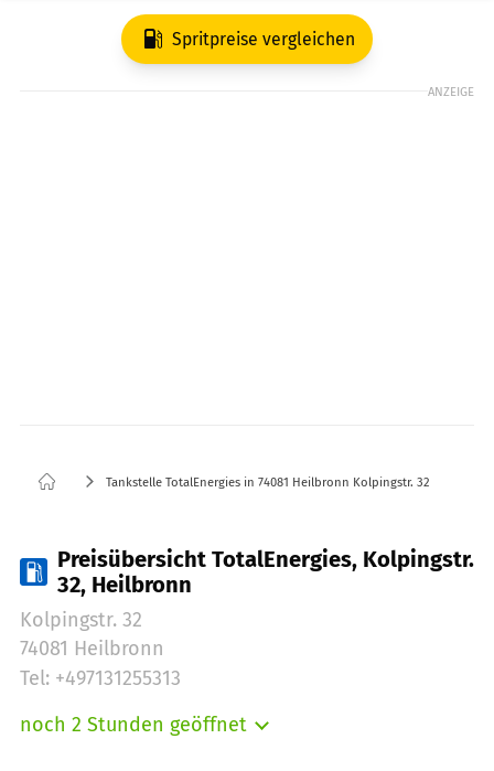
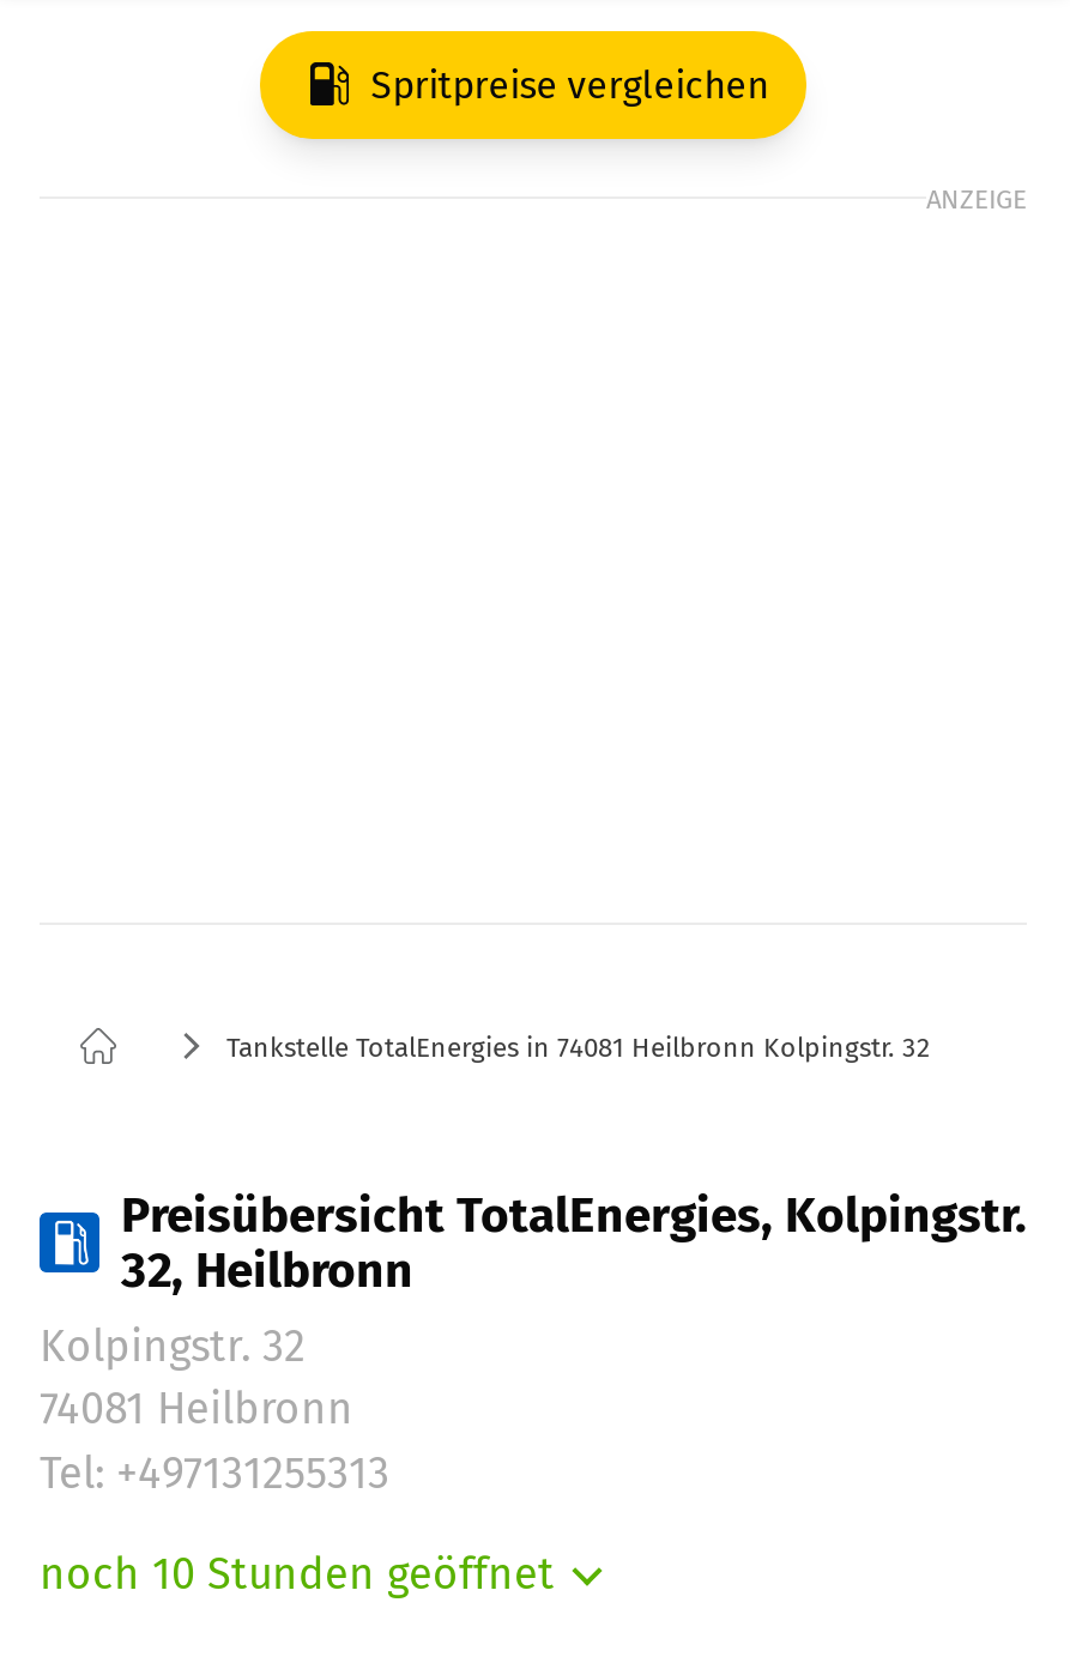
- noch 2 Stunden geöffnet
+ noch 10 Stunden geöffnet
